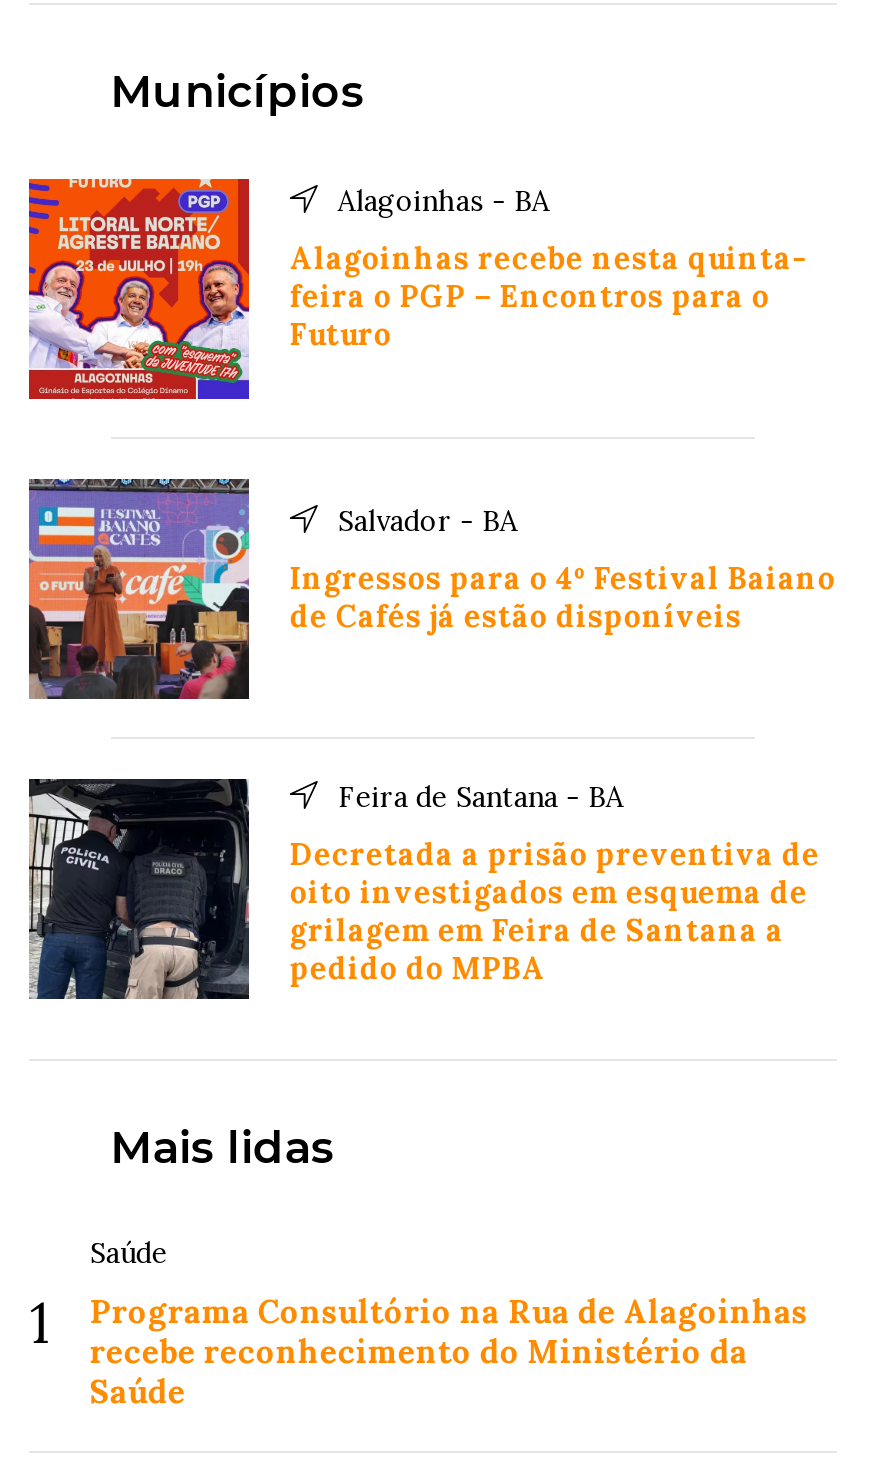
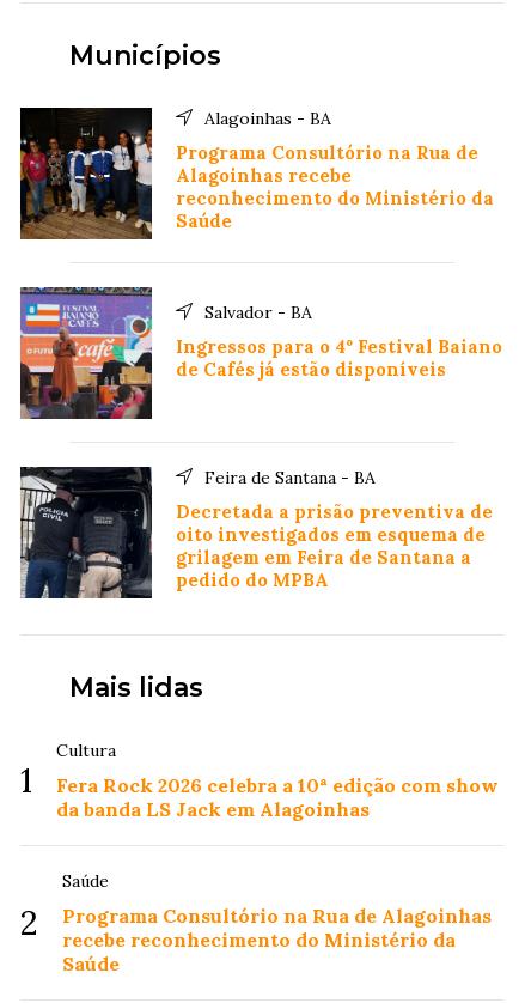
- [image]
- Alagoinhas recebe nesta quinta-
- feira o PGP – Encontros para o
- Futuro
+ [image]
+ Programa Consultório na Rua de
+ Alagoinhas recebe
+ reconhecimento do Ministério da
+ Saúde

+ Cultura
+ Fera Rock 2026 celebra a 10ª edição com show
+ da banda LS Jack em Alagoinhas
+ 2
